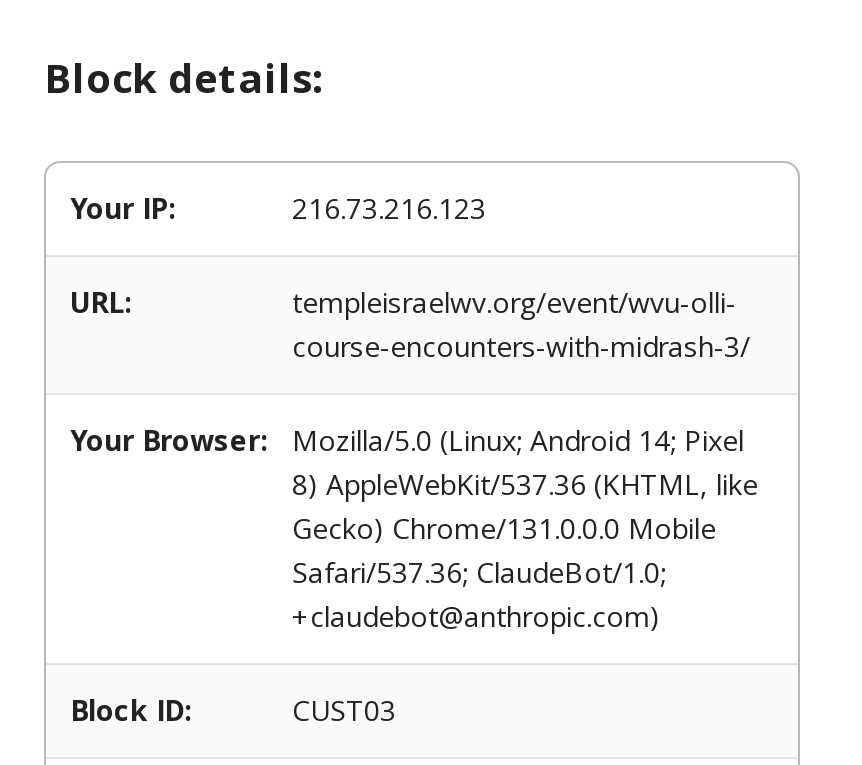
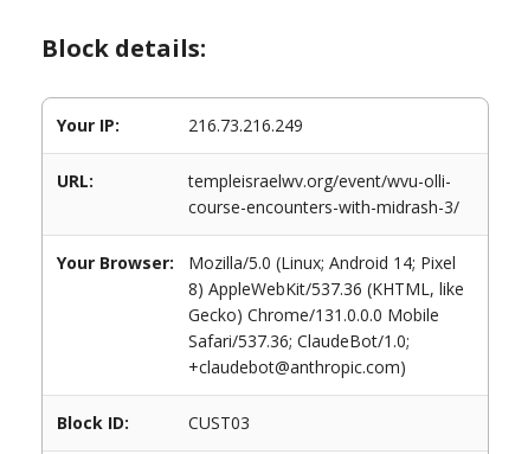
- 216.73.216.123
+ 216.73.216.249
